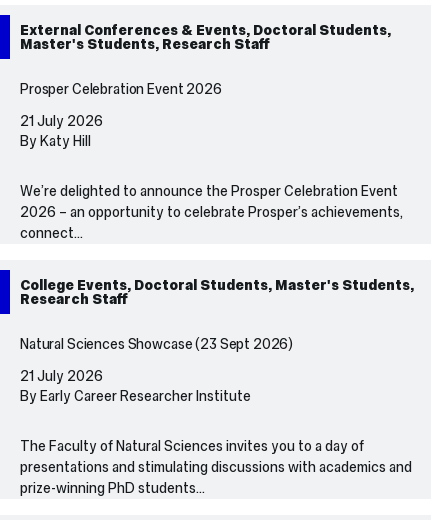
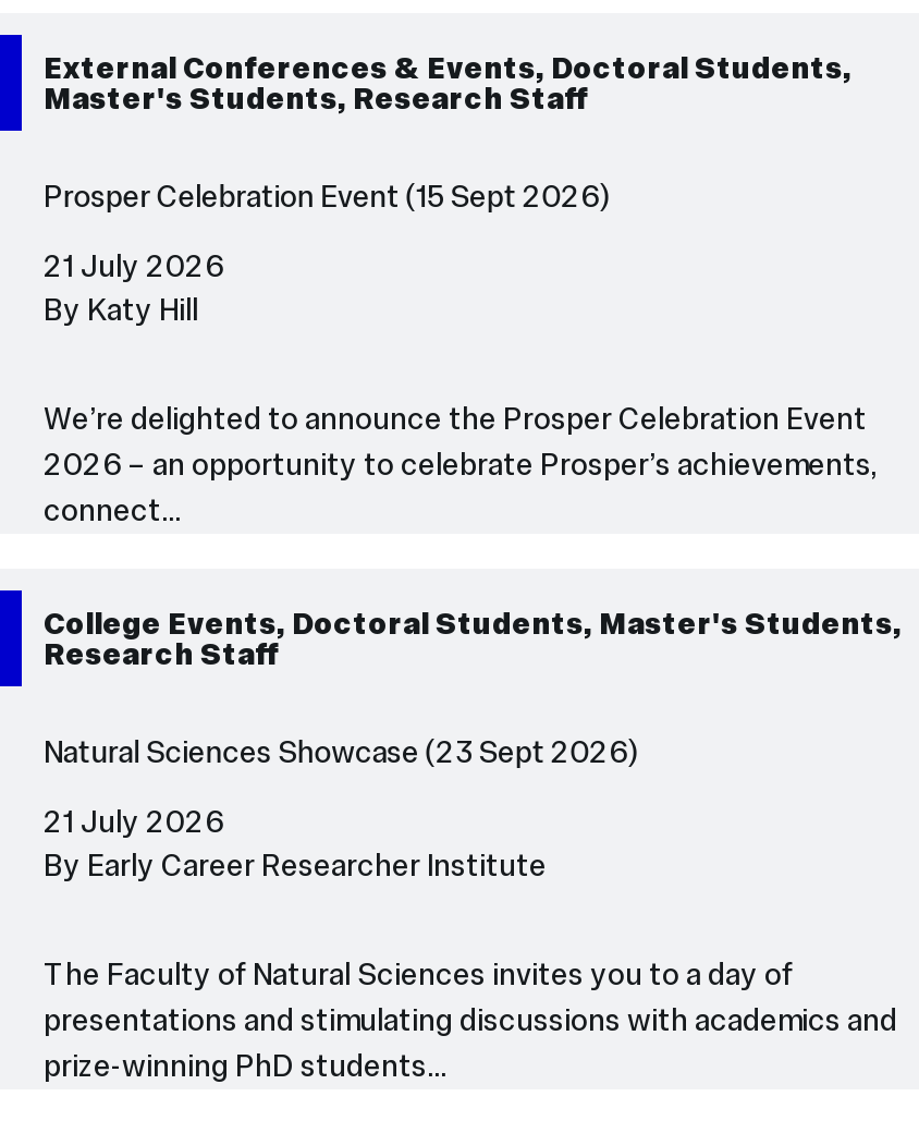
- Prosper Celebration Event 2026
+ Prosper Celebration Event (15 Sept 2026)
